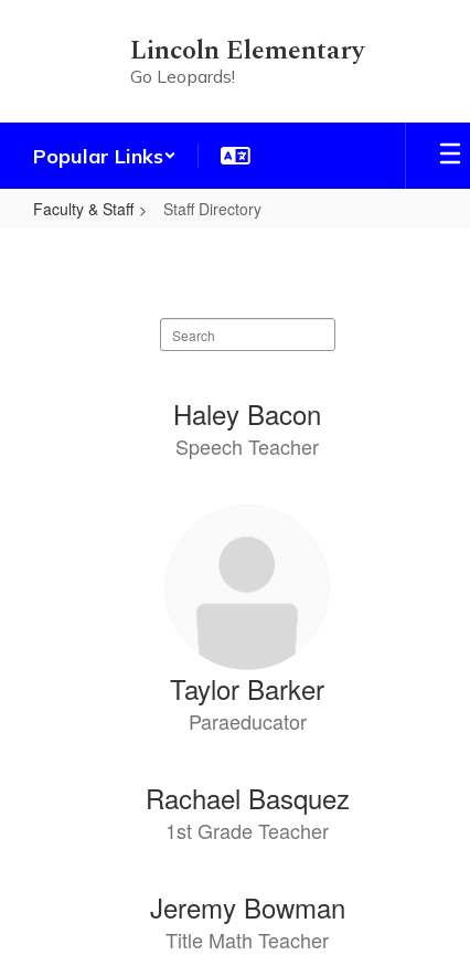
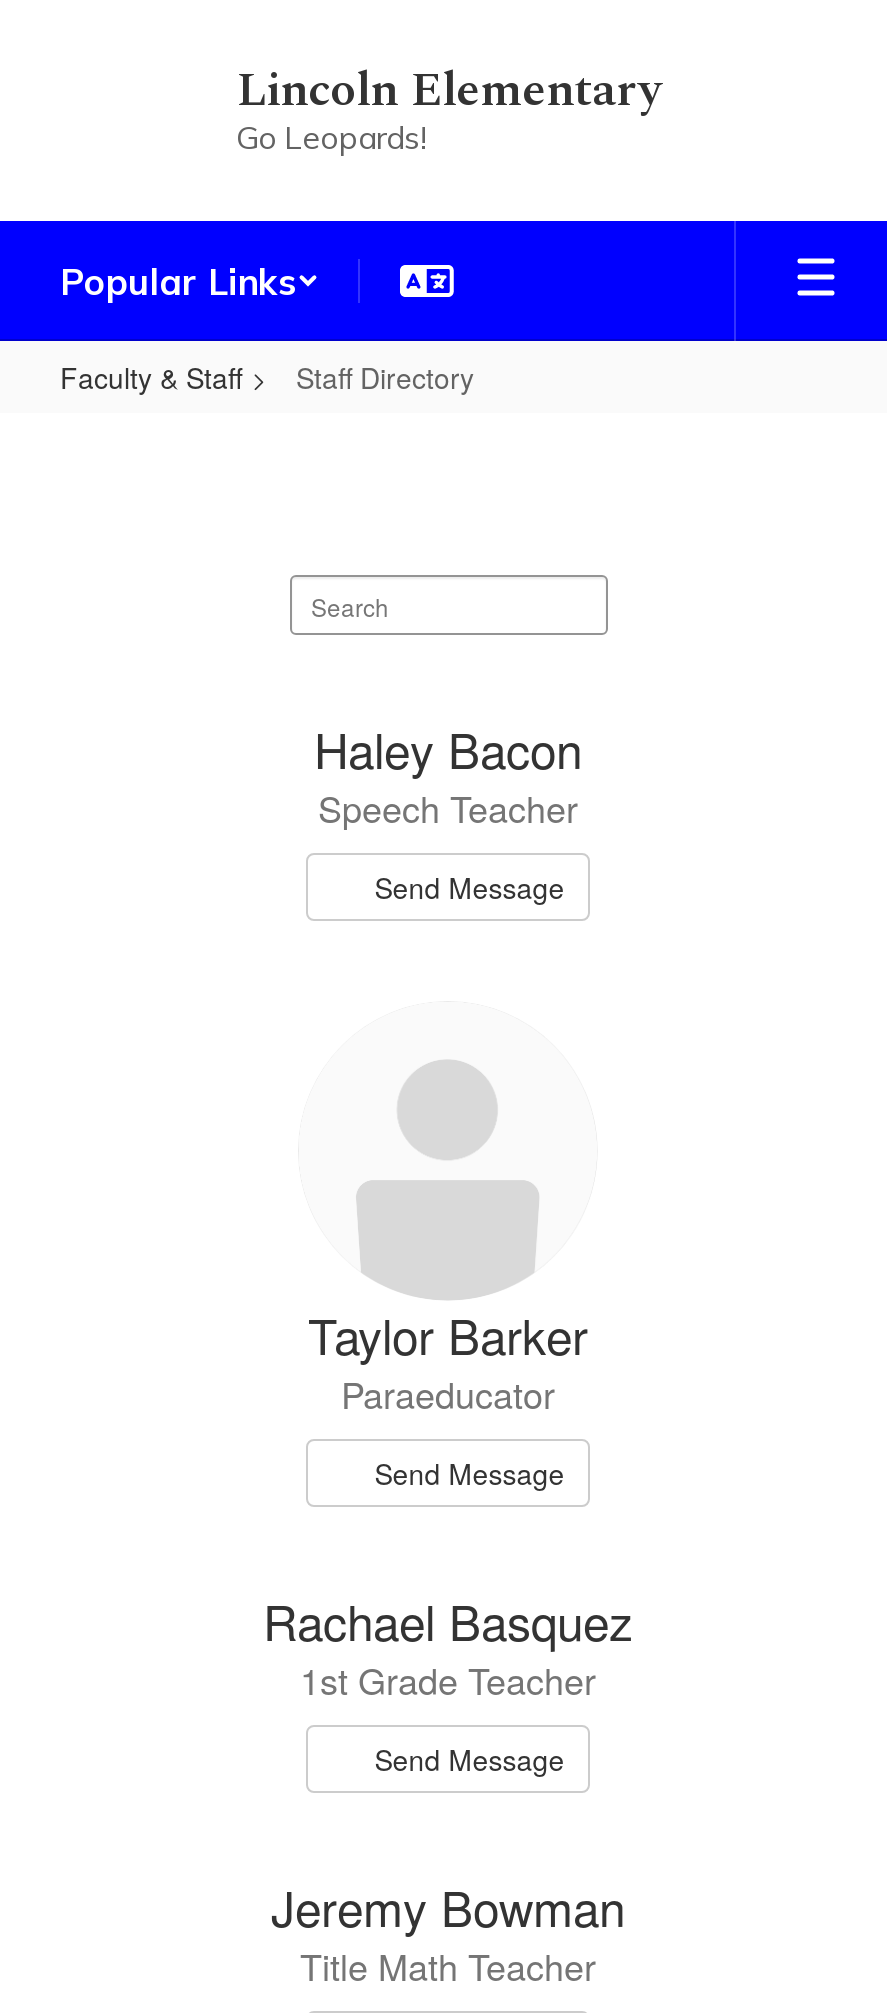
+ Send Message

+ Send Message

+ Send Message
